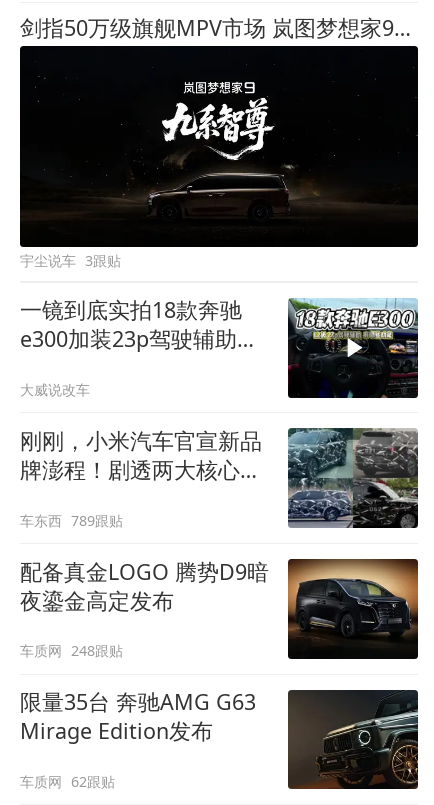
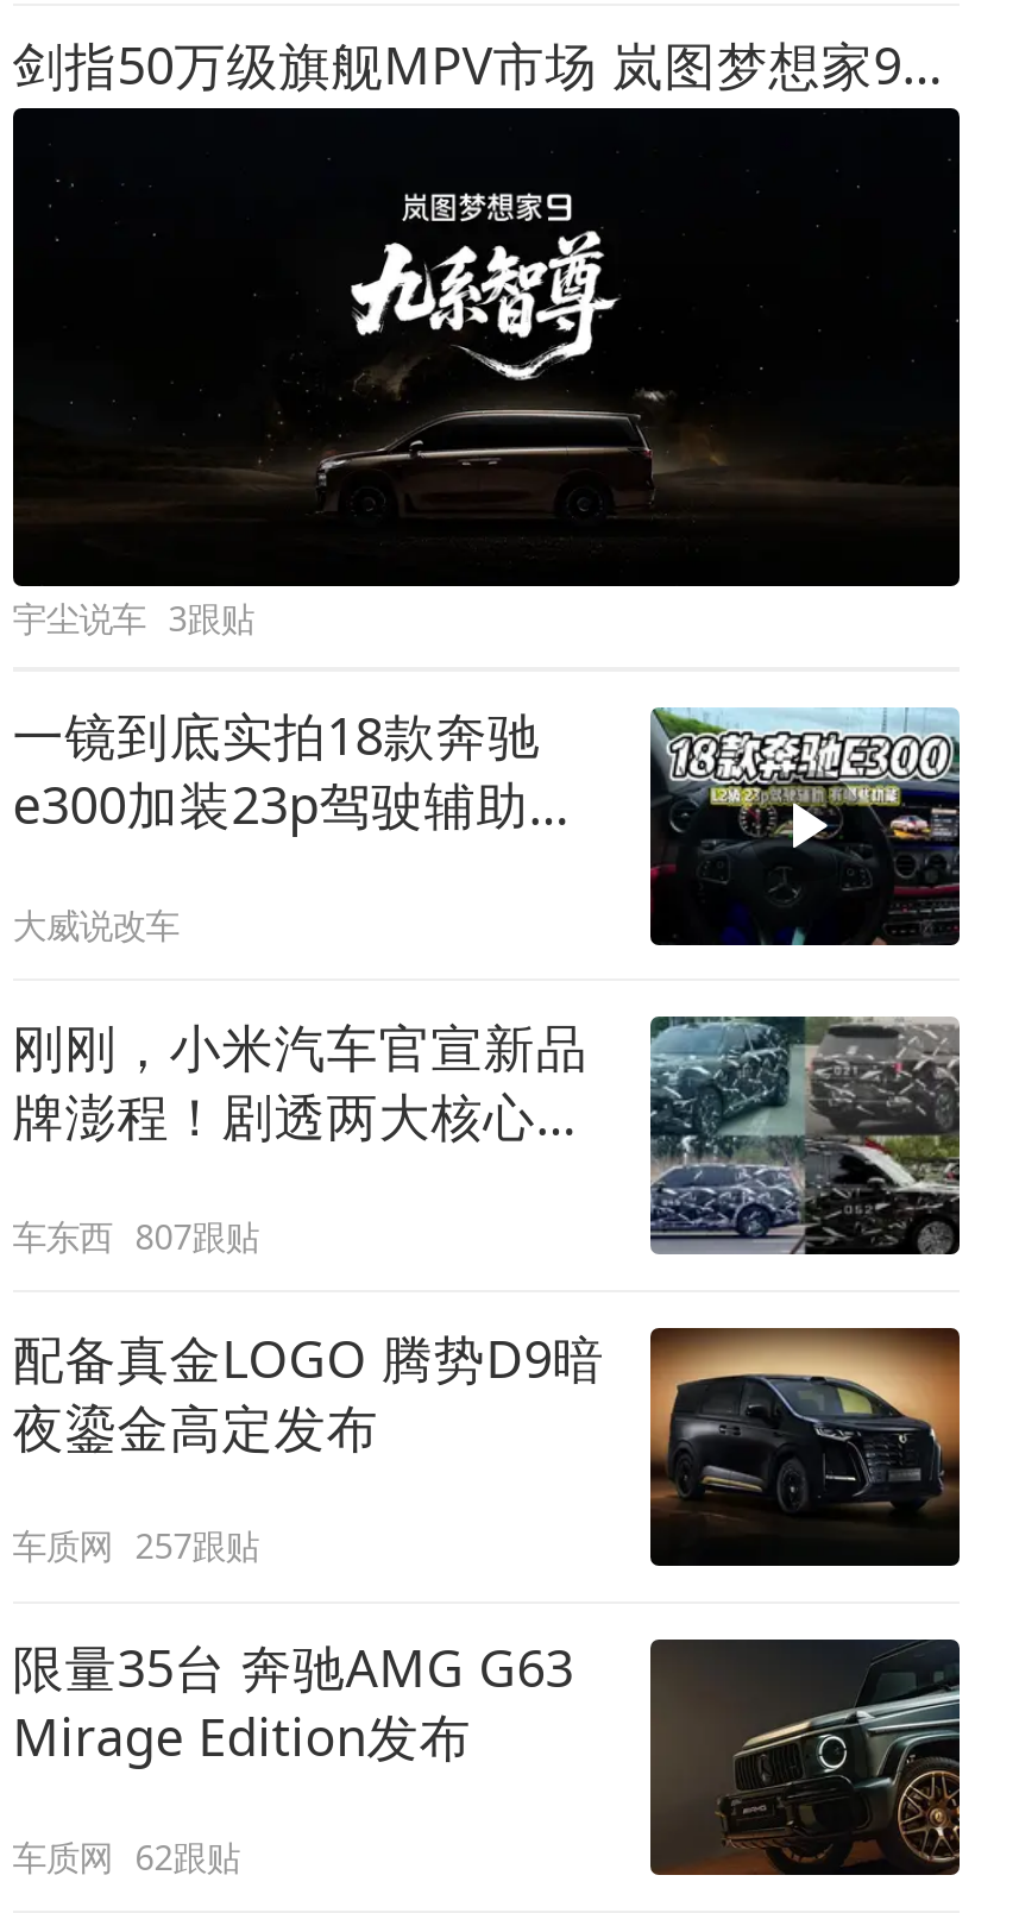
- 车东西 789跟贴
+ 车东西 807跟贴

- 车质网 248跟贴
+ 车质网 257跟贴
